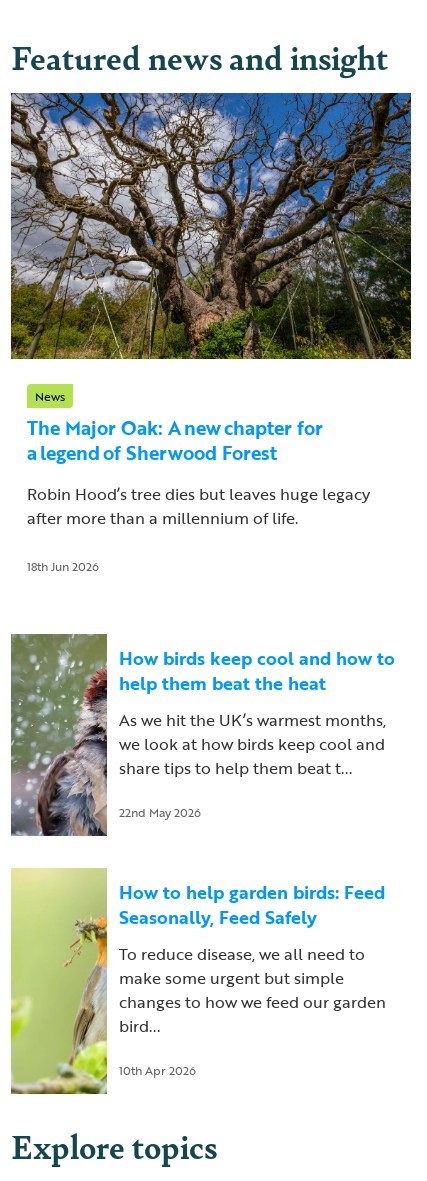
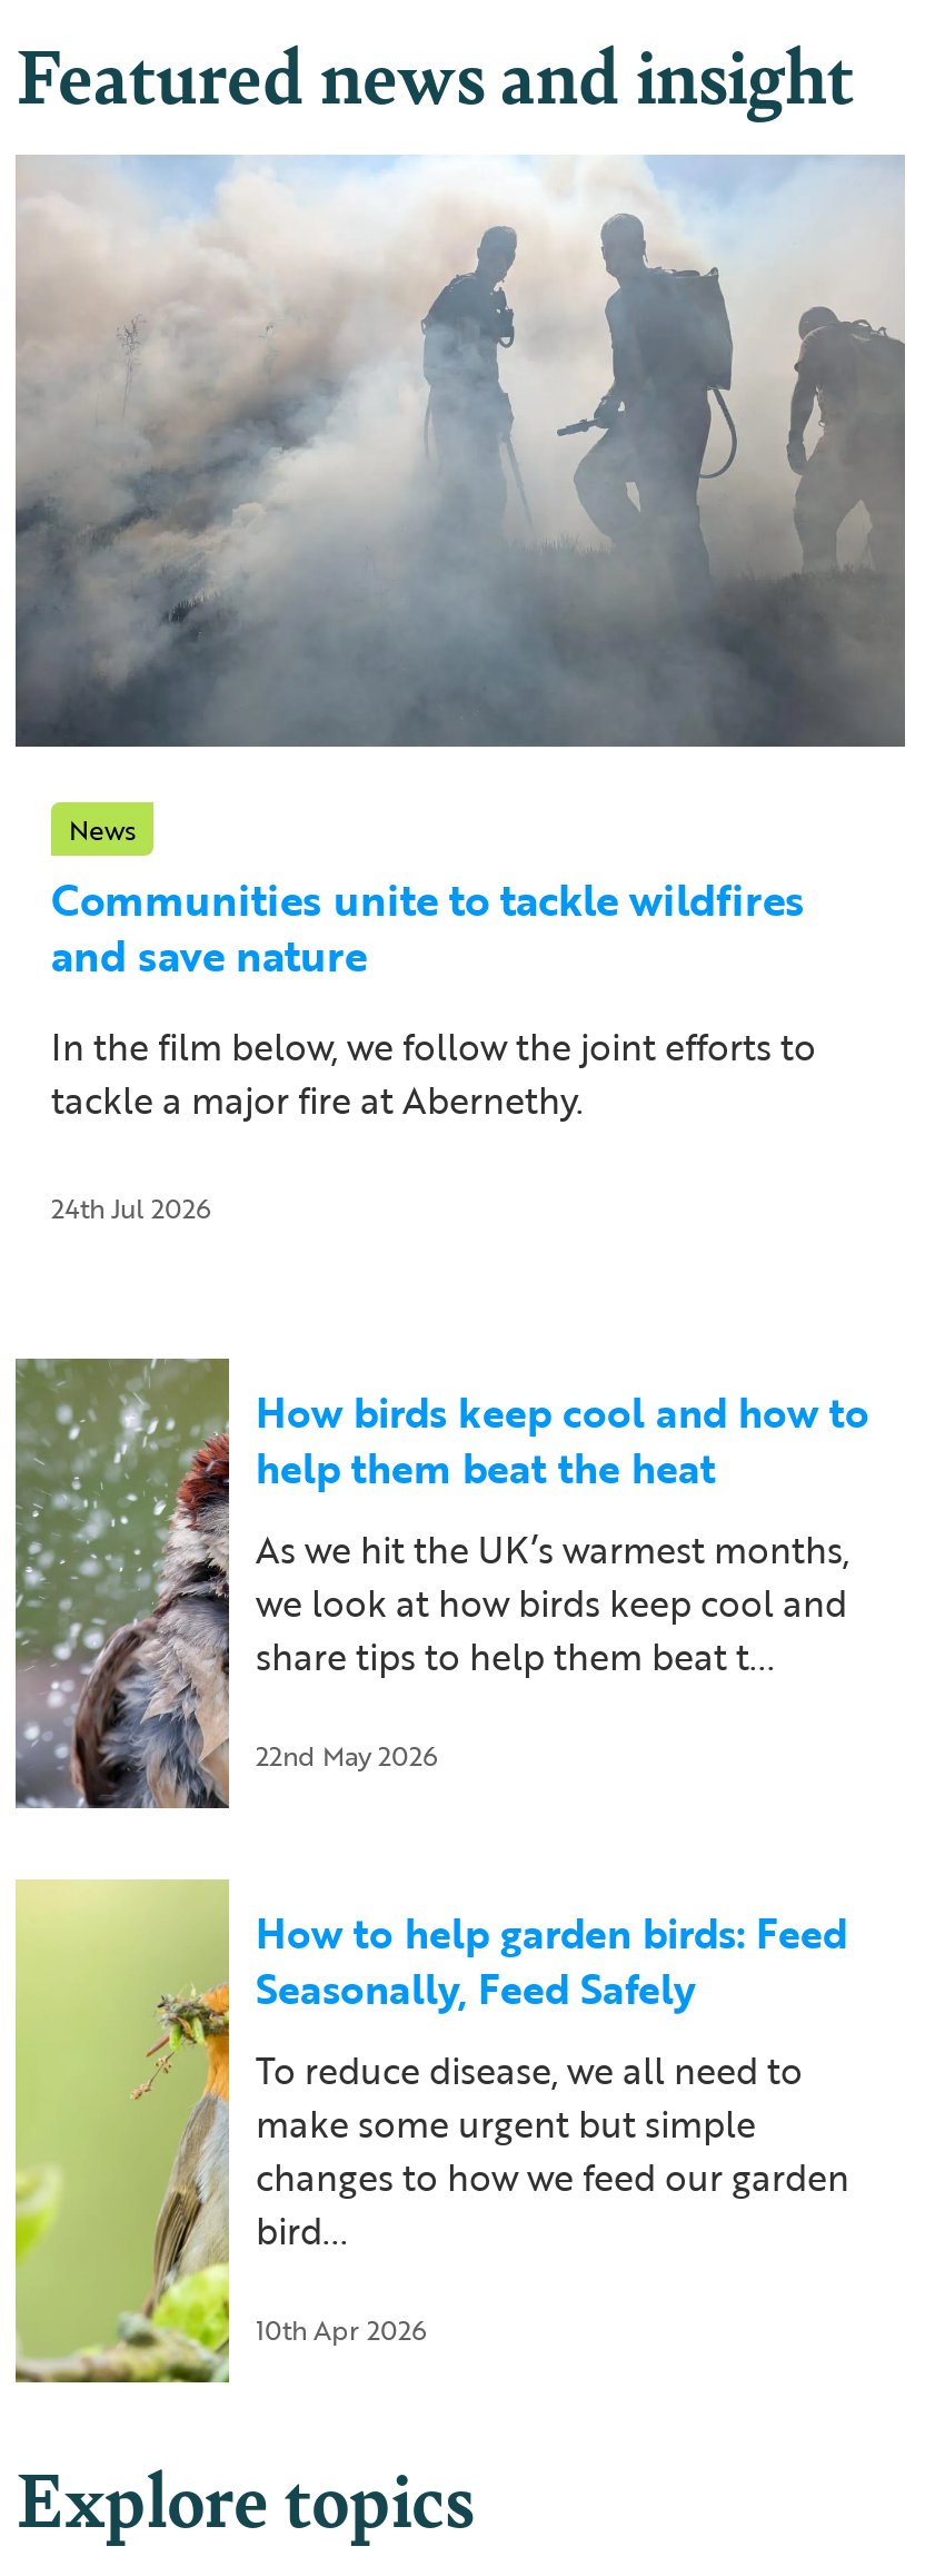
- [image]
+ [image]

- The Major Oak: A new chapter for
- a legend of Sherwood Forest
+ Communities unite to tackle wildfires
+ and save nature

- Robin Hood’s tree dies but leaves huge legacy
- after more than a millennium of life.
+ In the film below, we follow the joint efforts to
+ tackle a major fire at Abernethy.

- 18th Jun 2026
+ 24th Jul 2026
